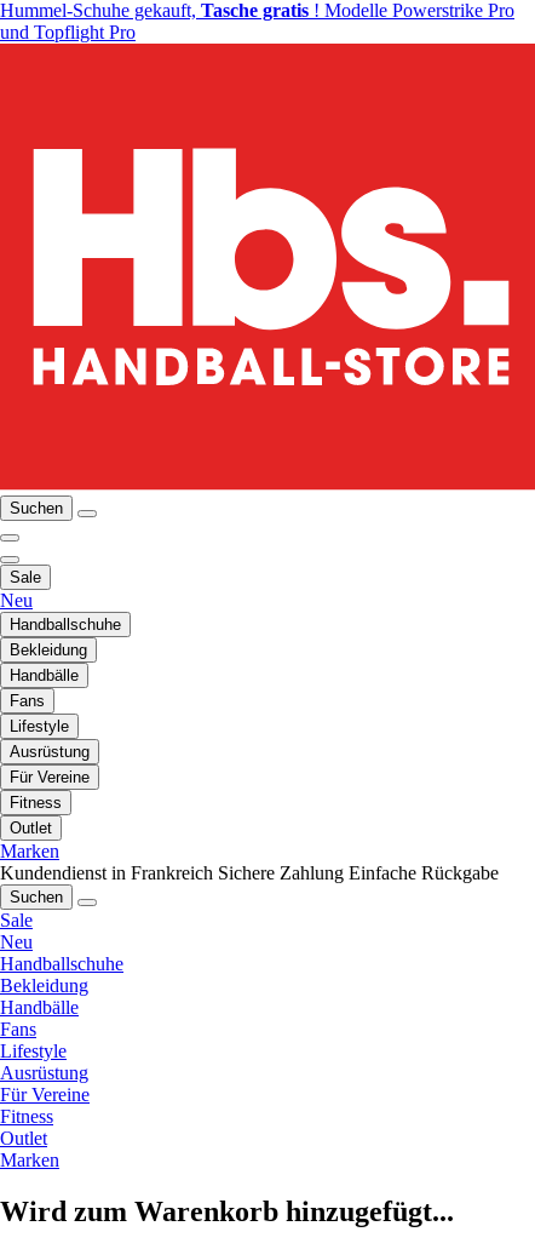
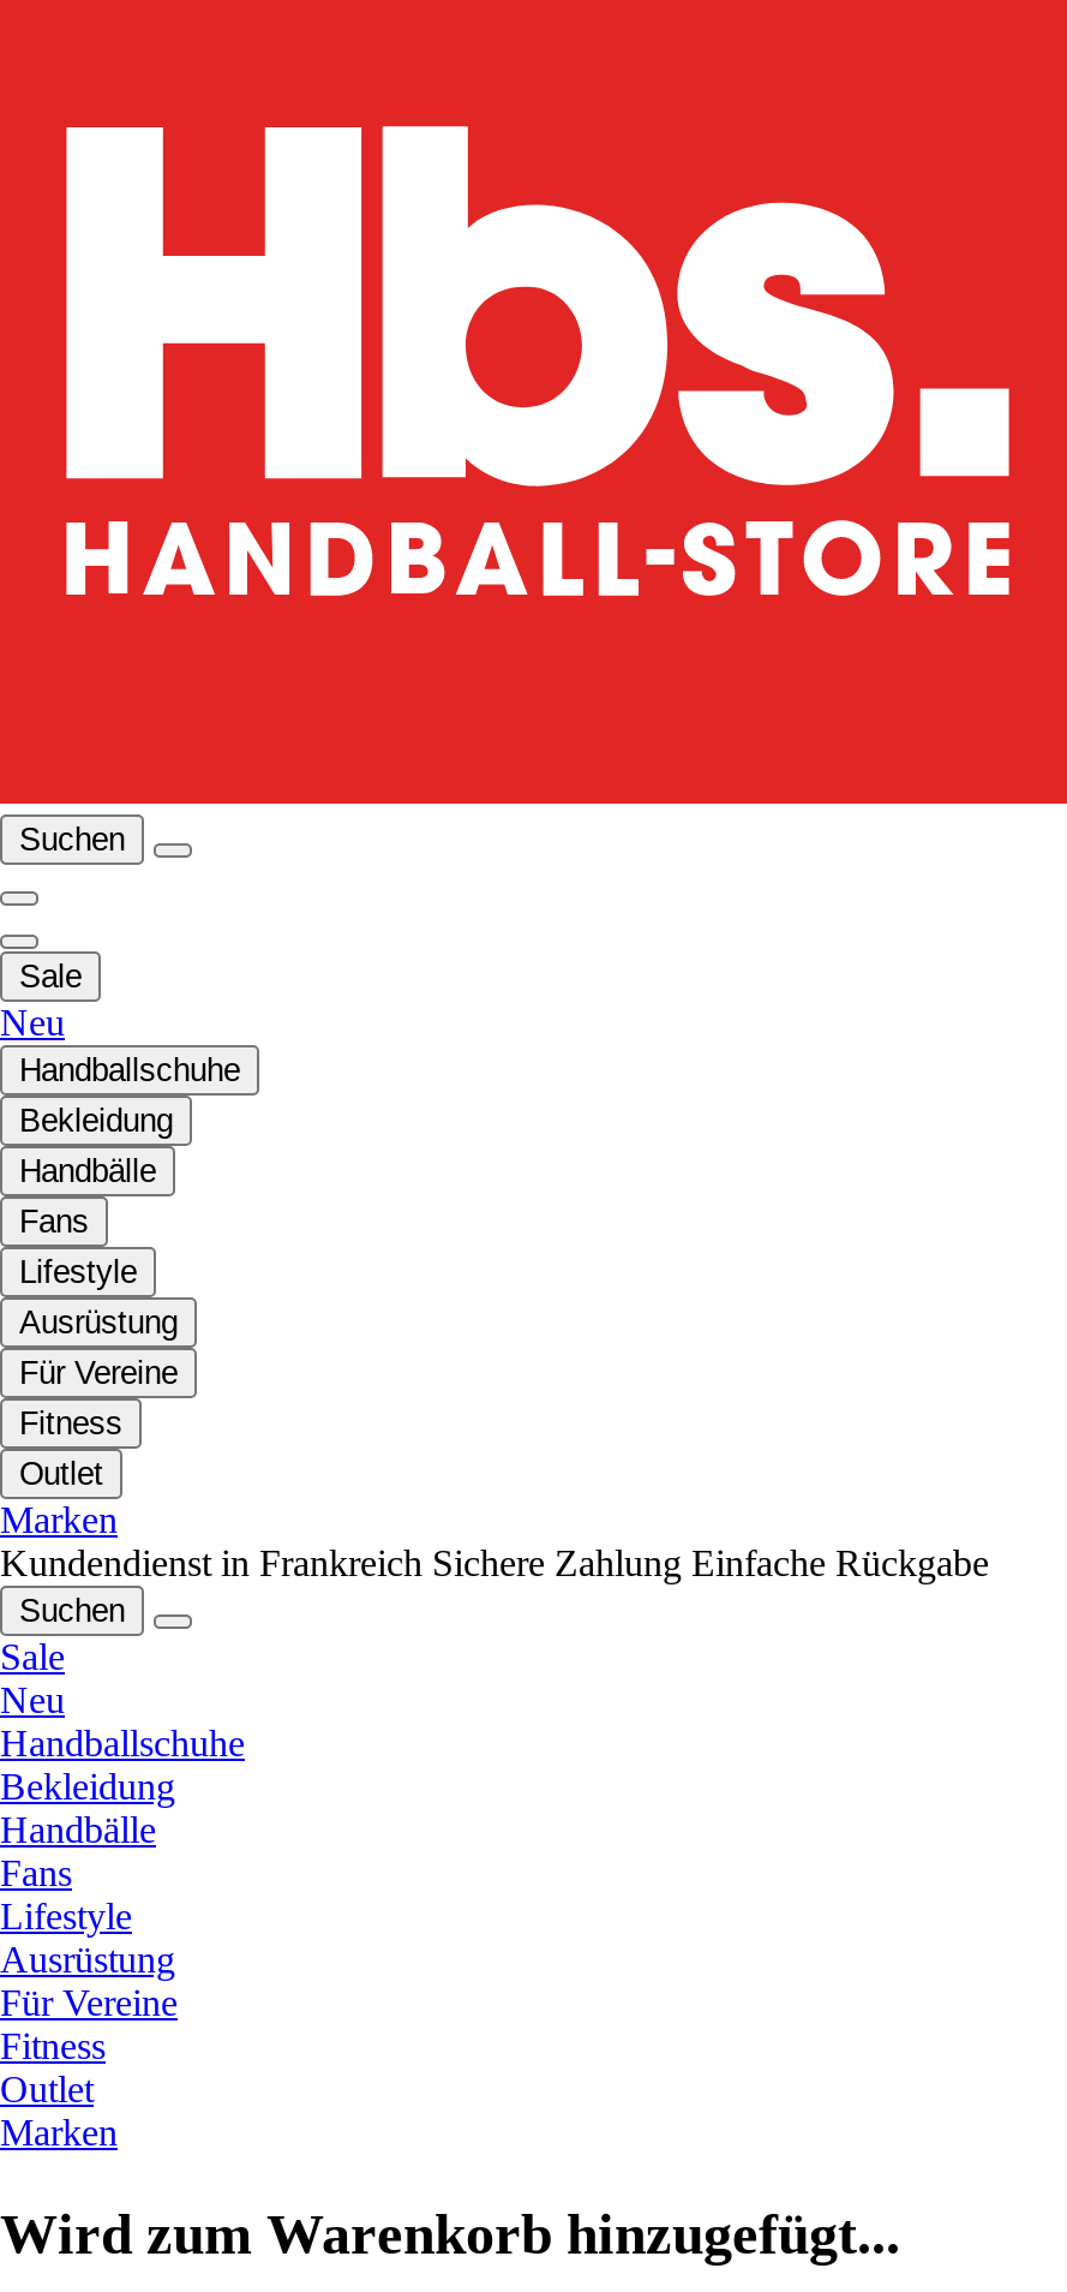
- Hummel-Schuhe gekauft, Tasche gratis! Modelle Powerstrike Pro
- und Topflight Pro
